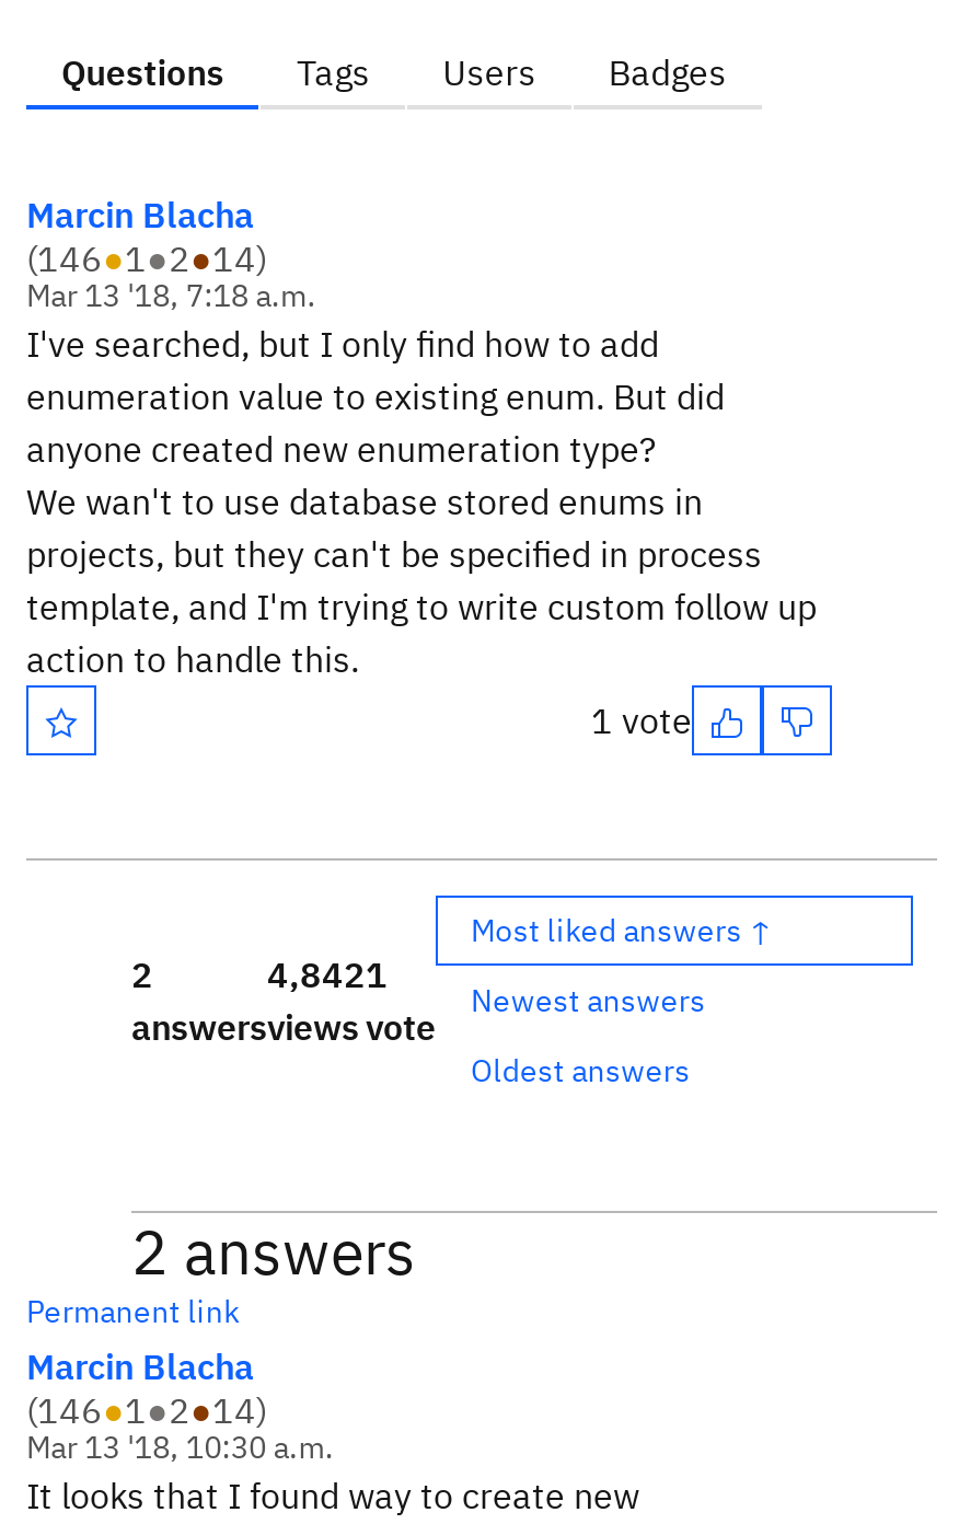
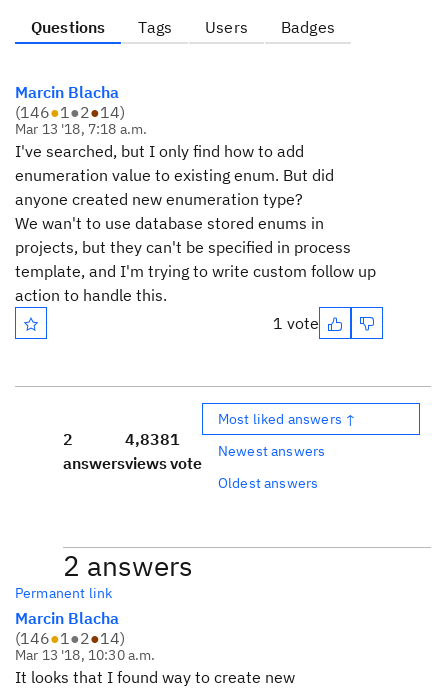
- 4,842 1
+ 4,838 1
